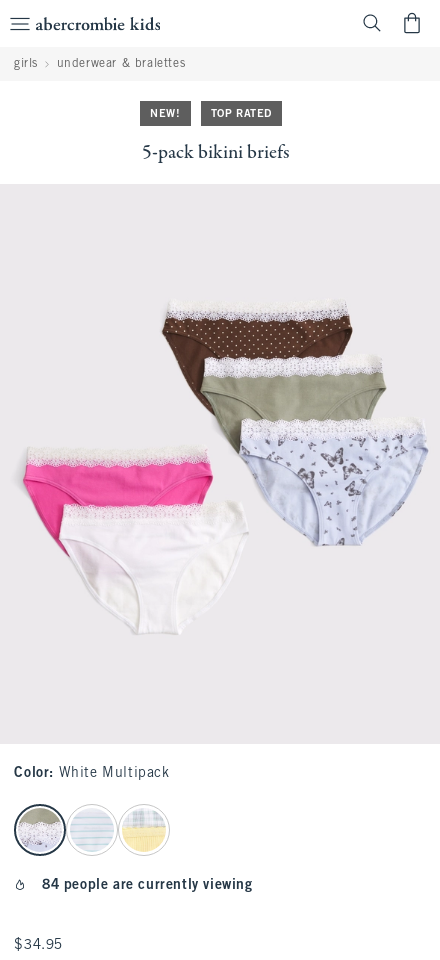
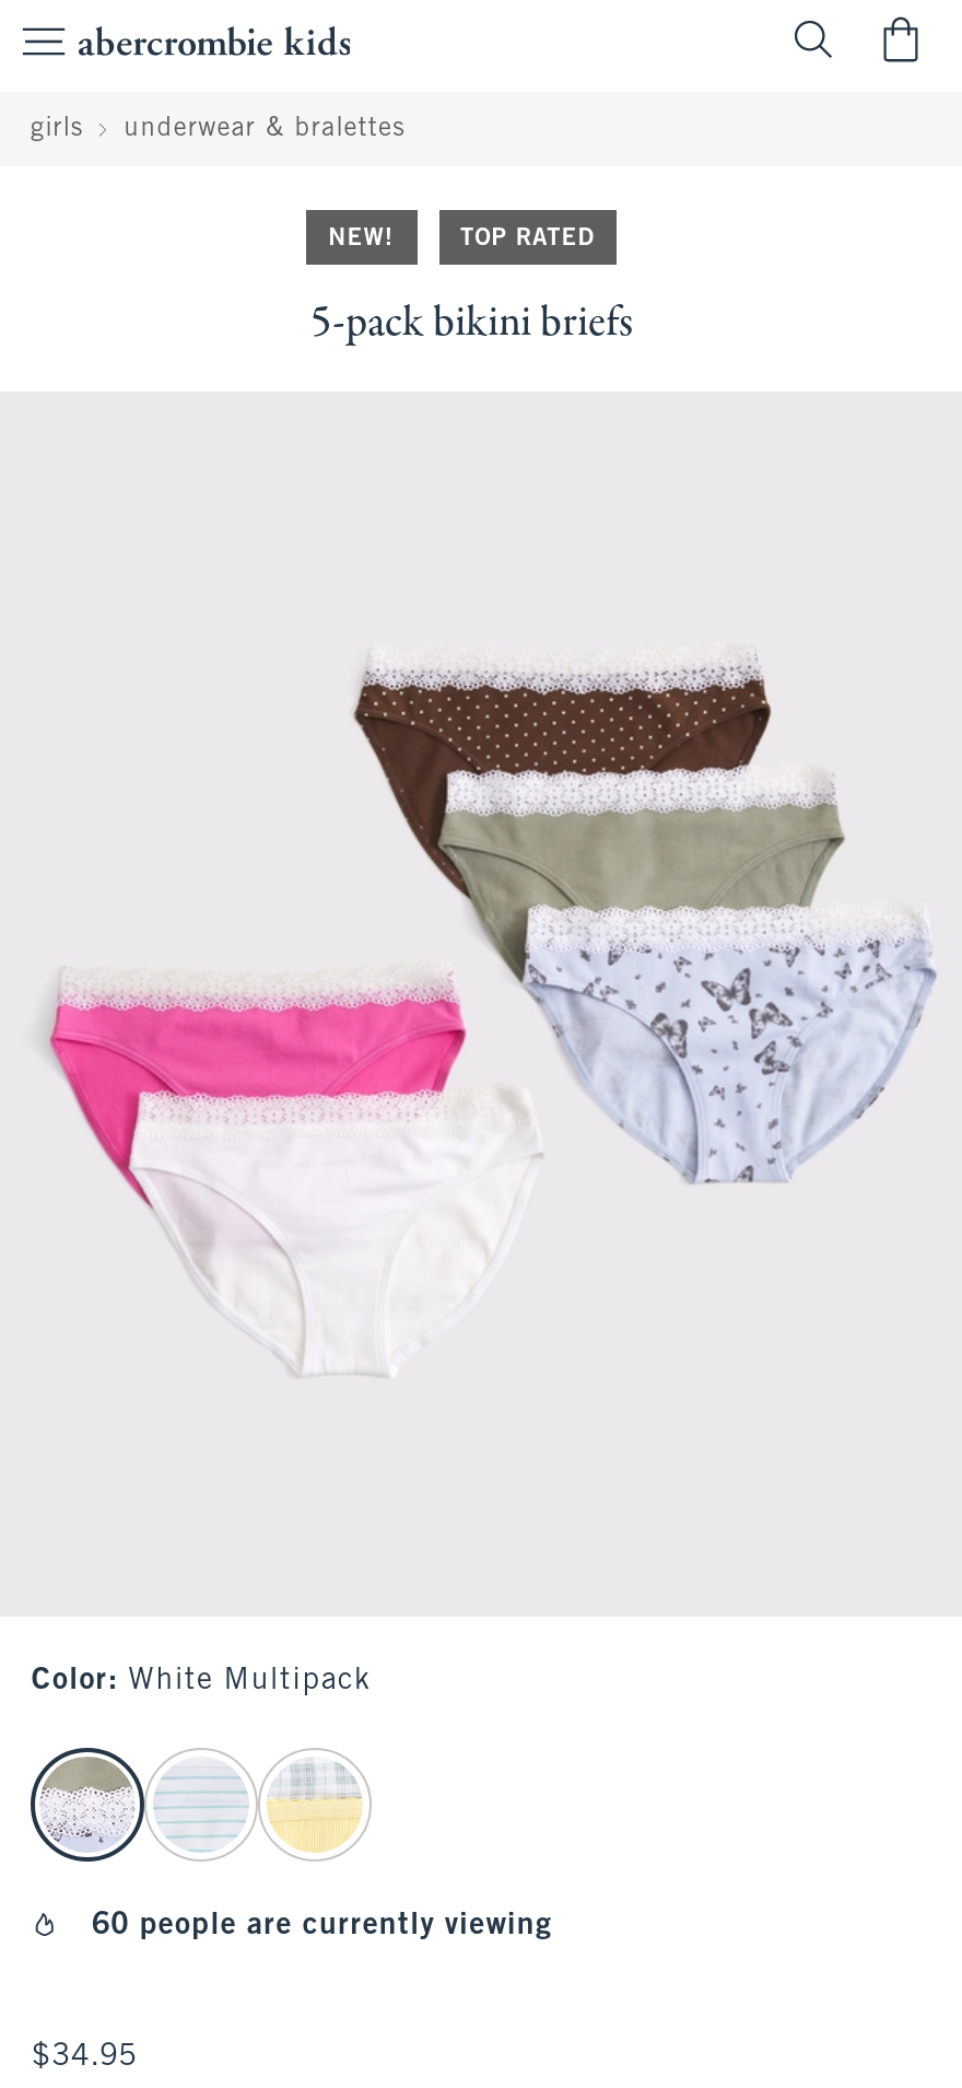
- 84 people are currently viewing
+ 60 people are currently viewing
